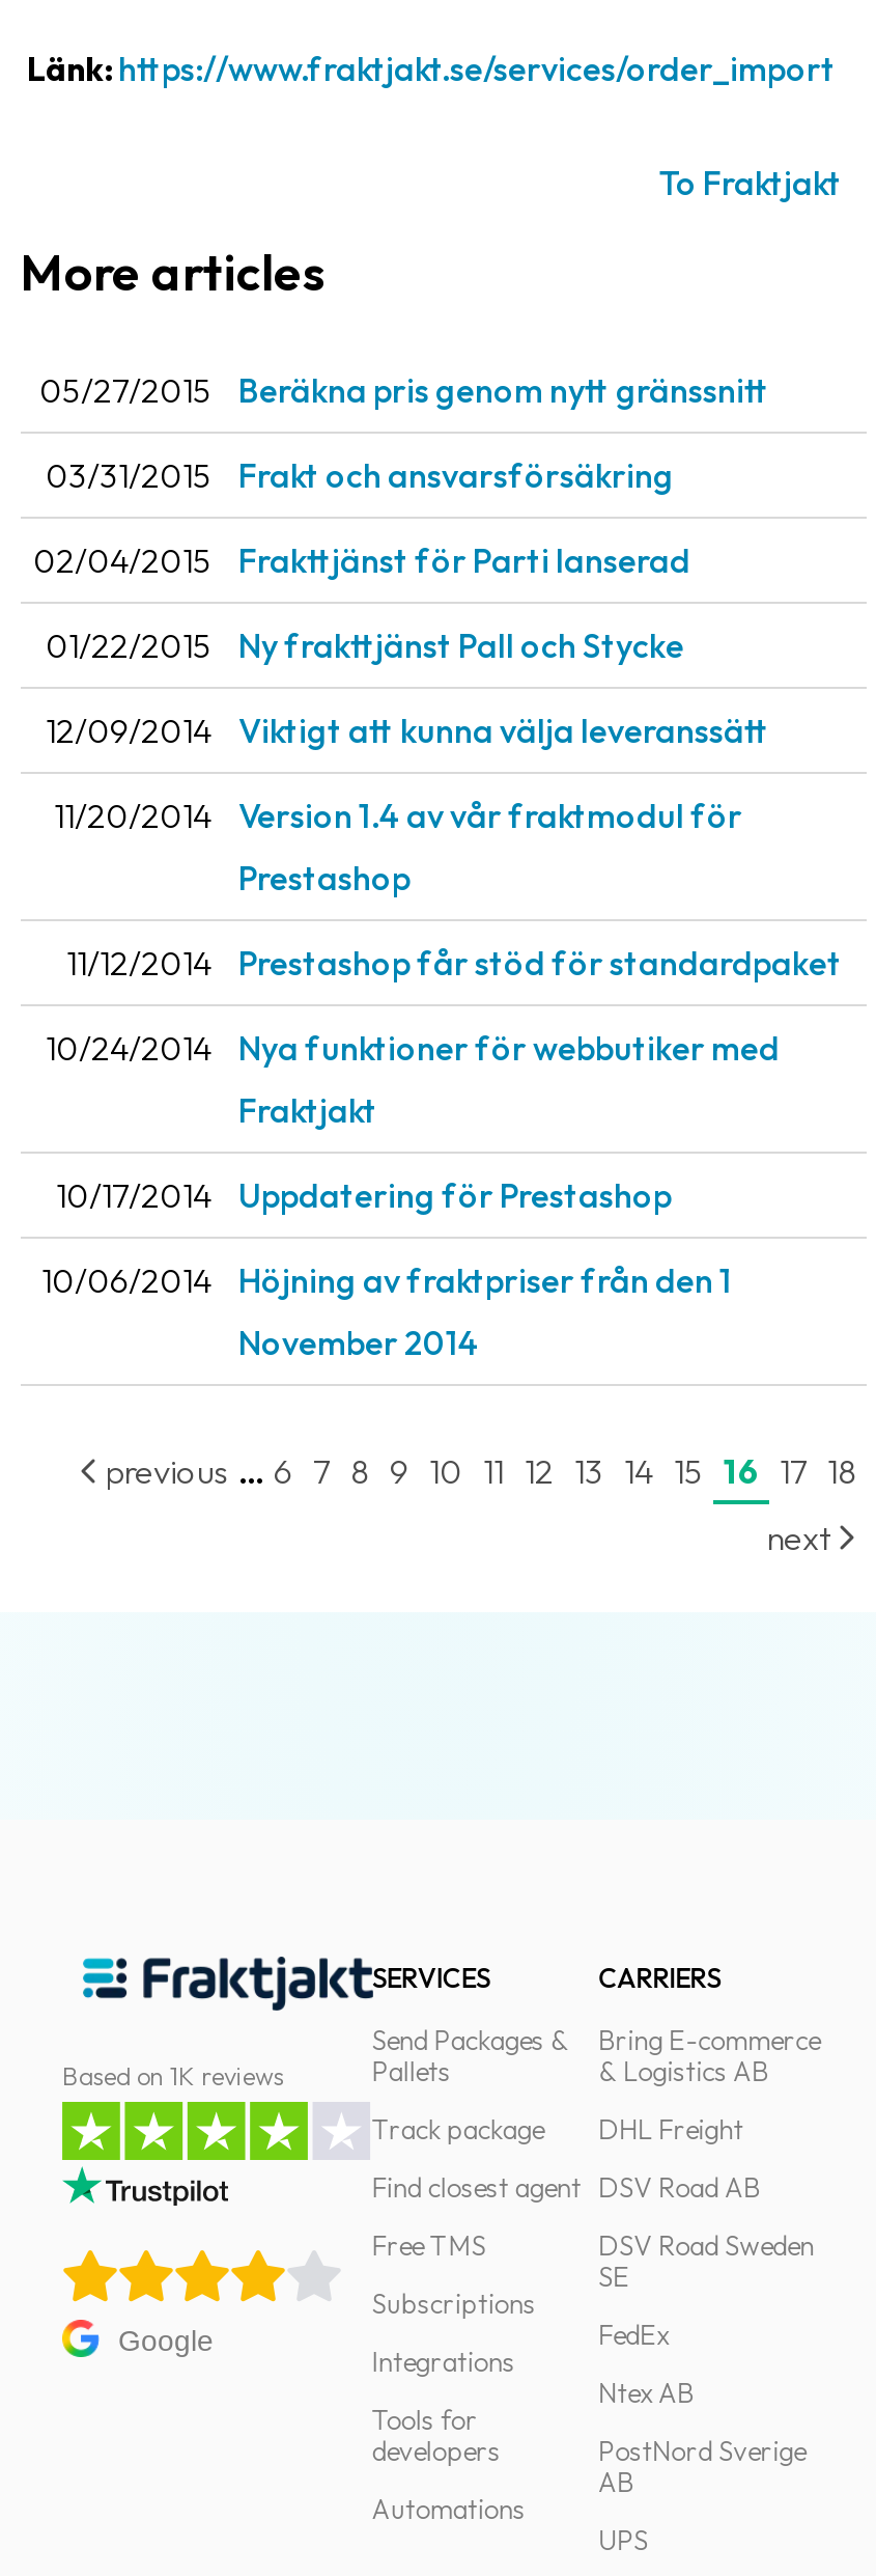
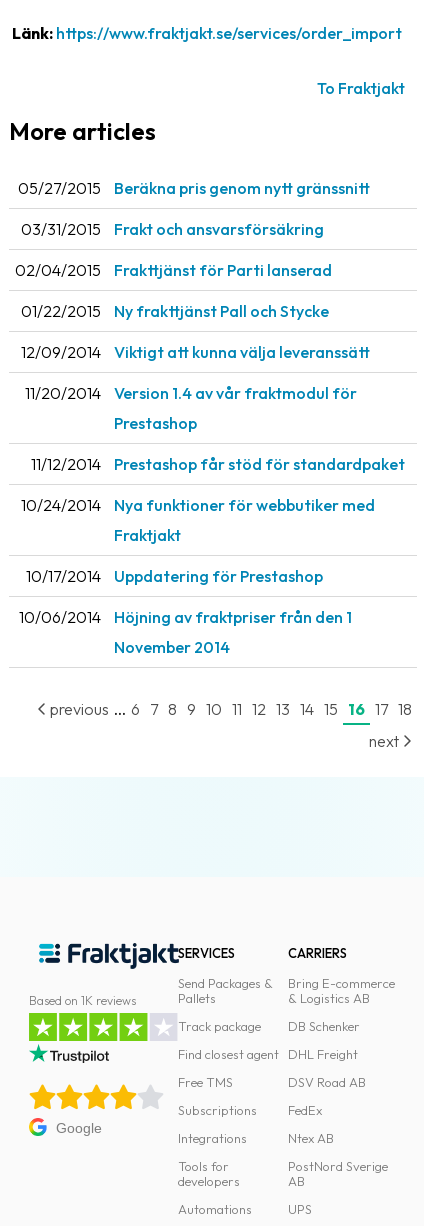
moved down: DHL Freight | DSV Road AB

+ DB Schenker

- DSV Road Sweden
- SE
